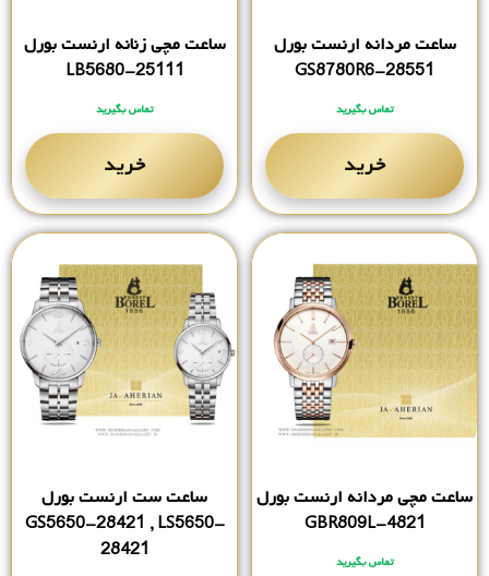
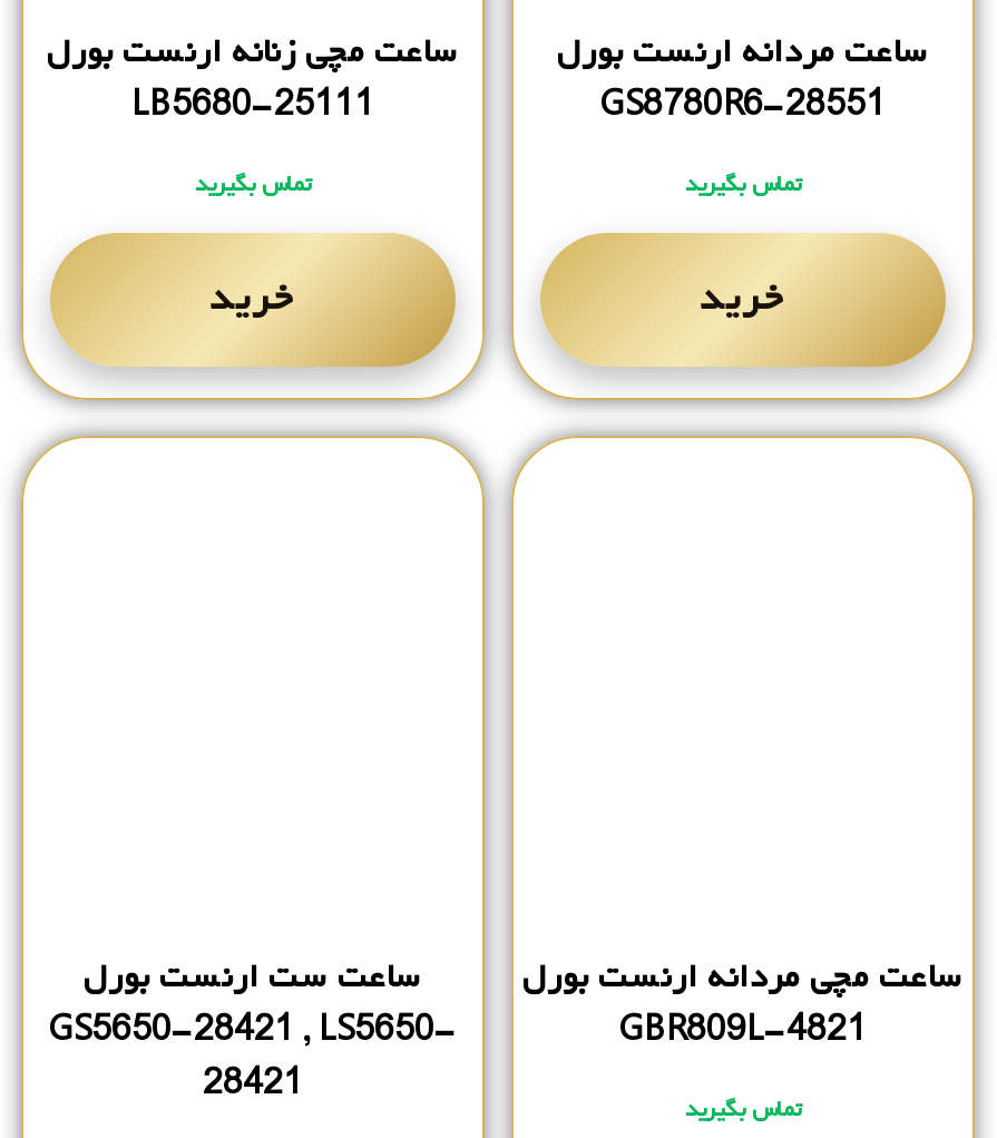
- [image]

- [image]
